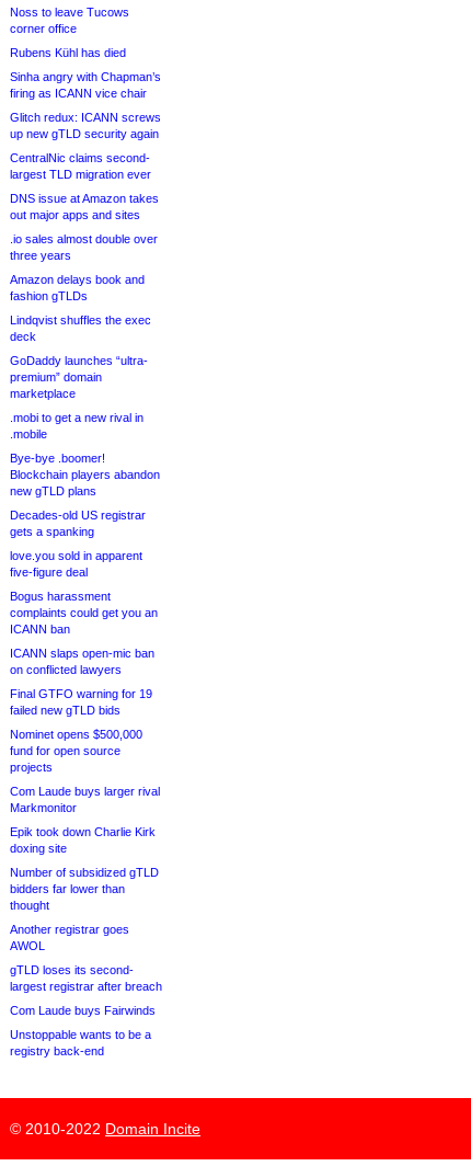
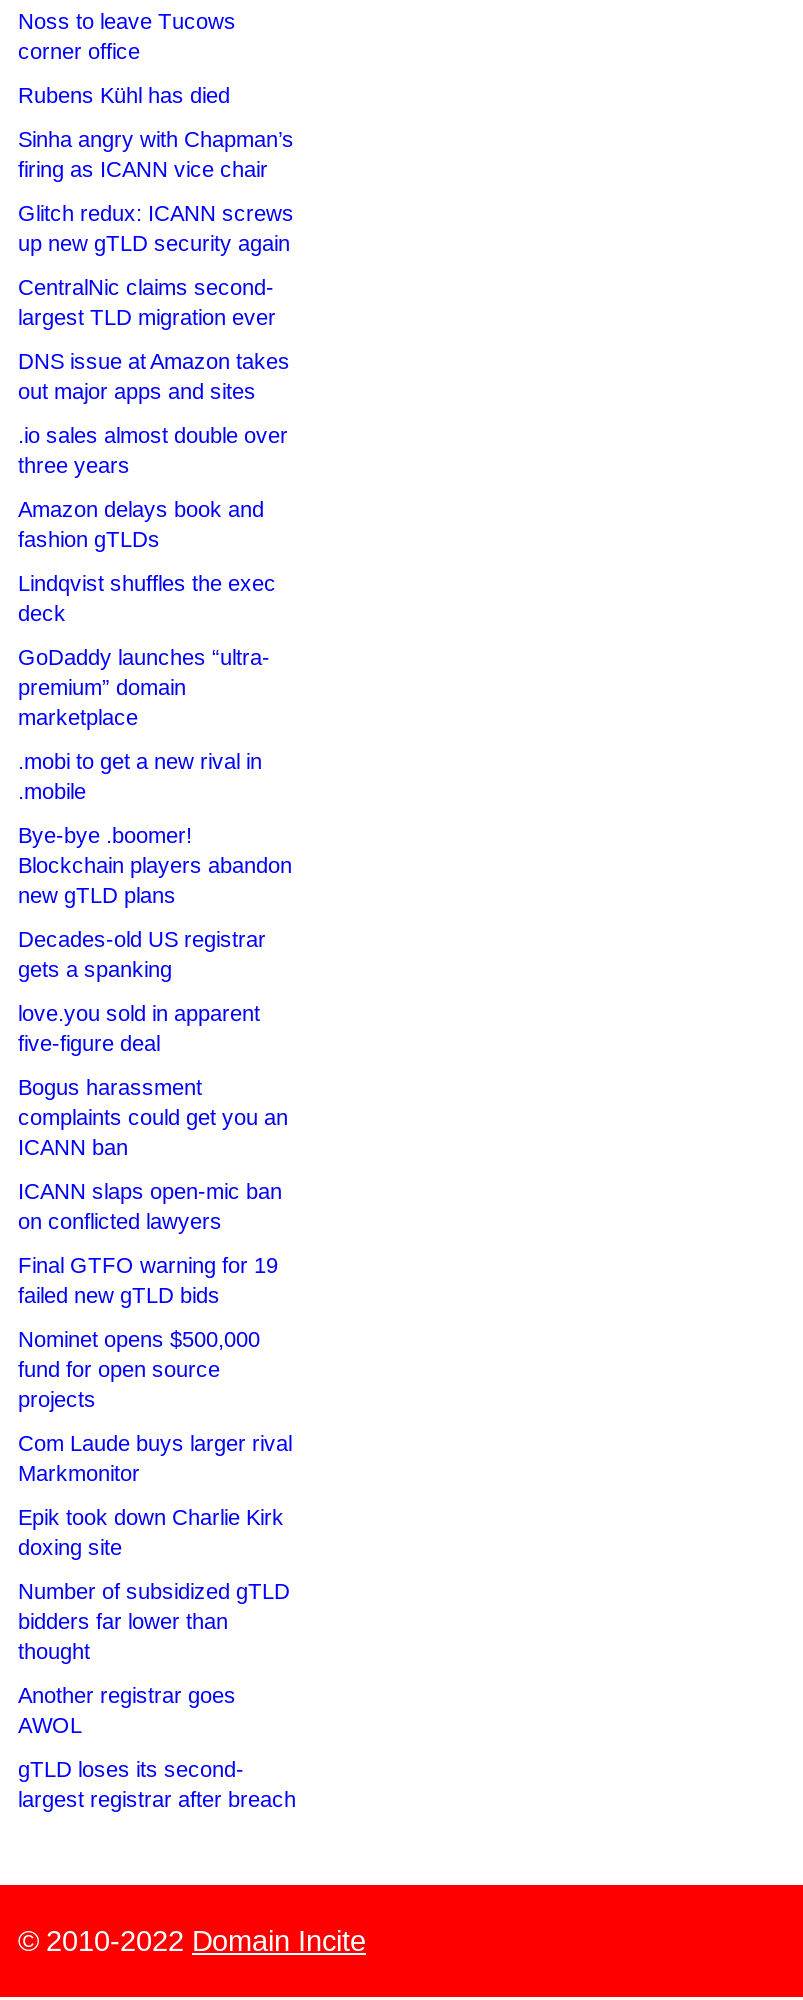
- Com Laude buys Fairwinds
- Unstoppable wants to be a
- registry back-end
